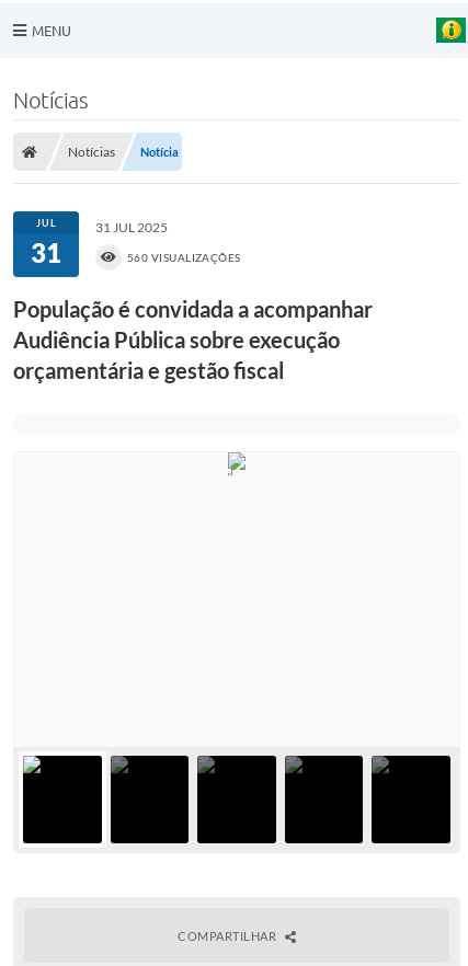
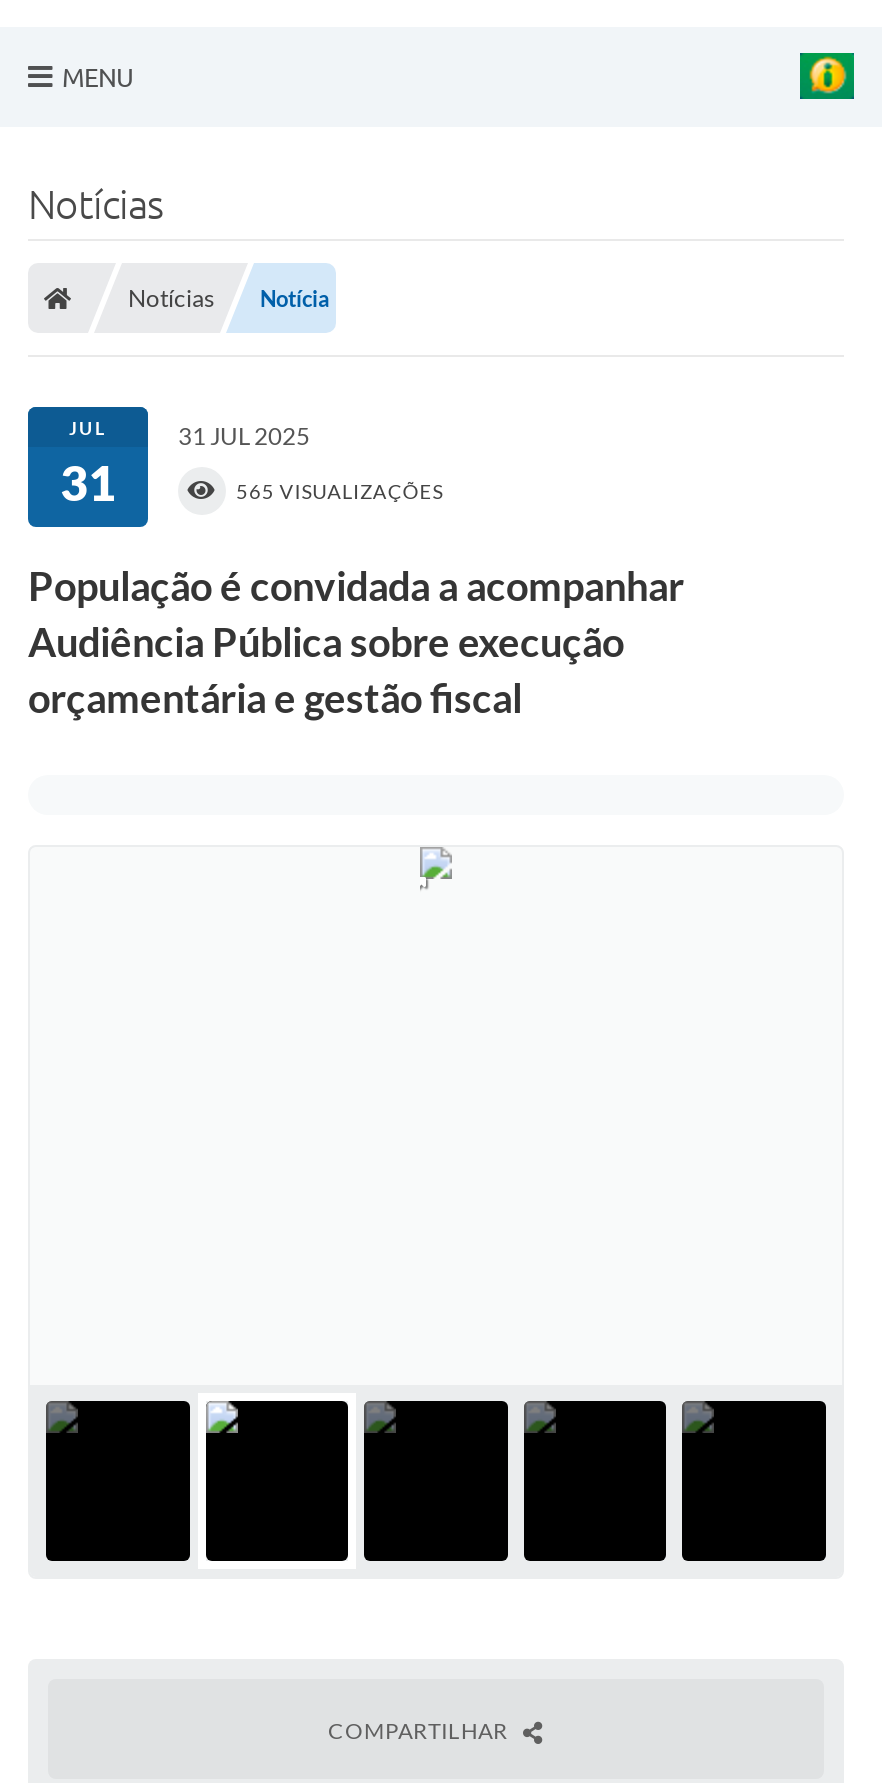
- 560 VISUALIZAÇÕES
+ 565 VISUALIZAÇÕES
